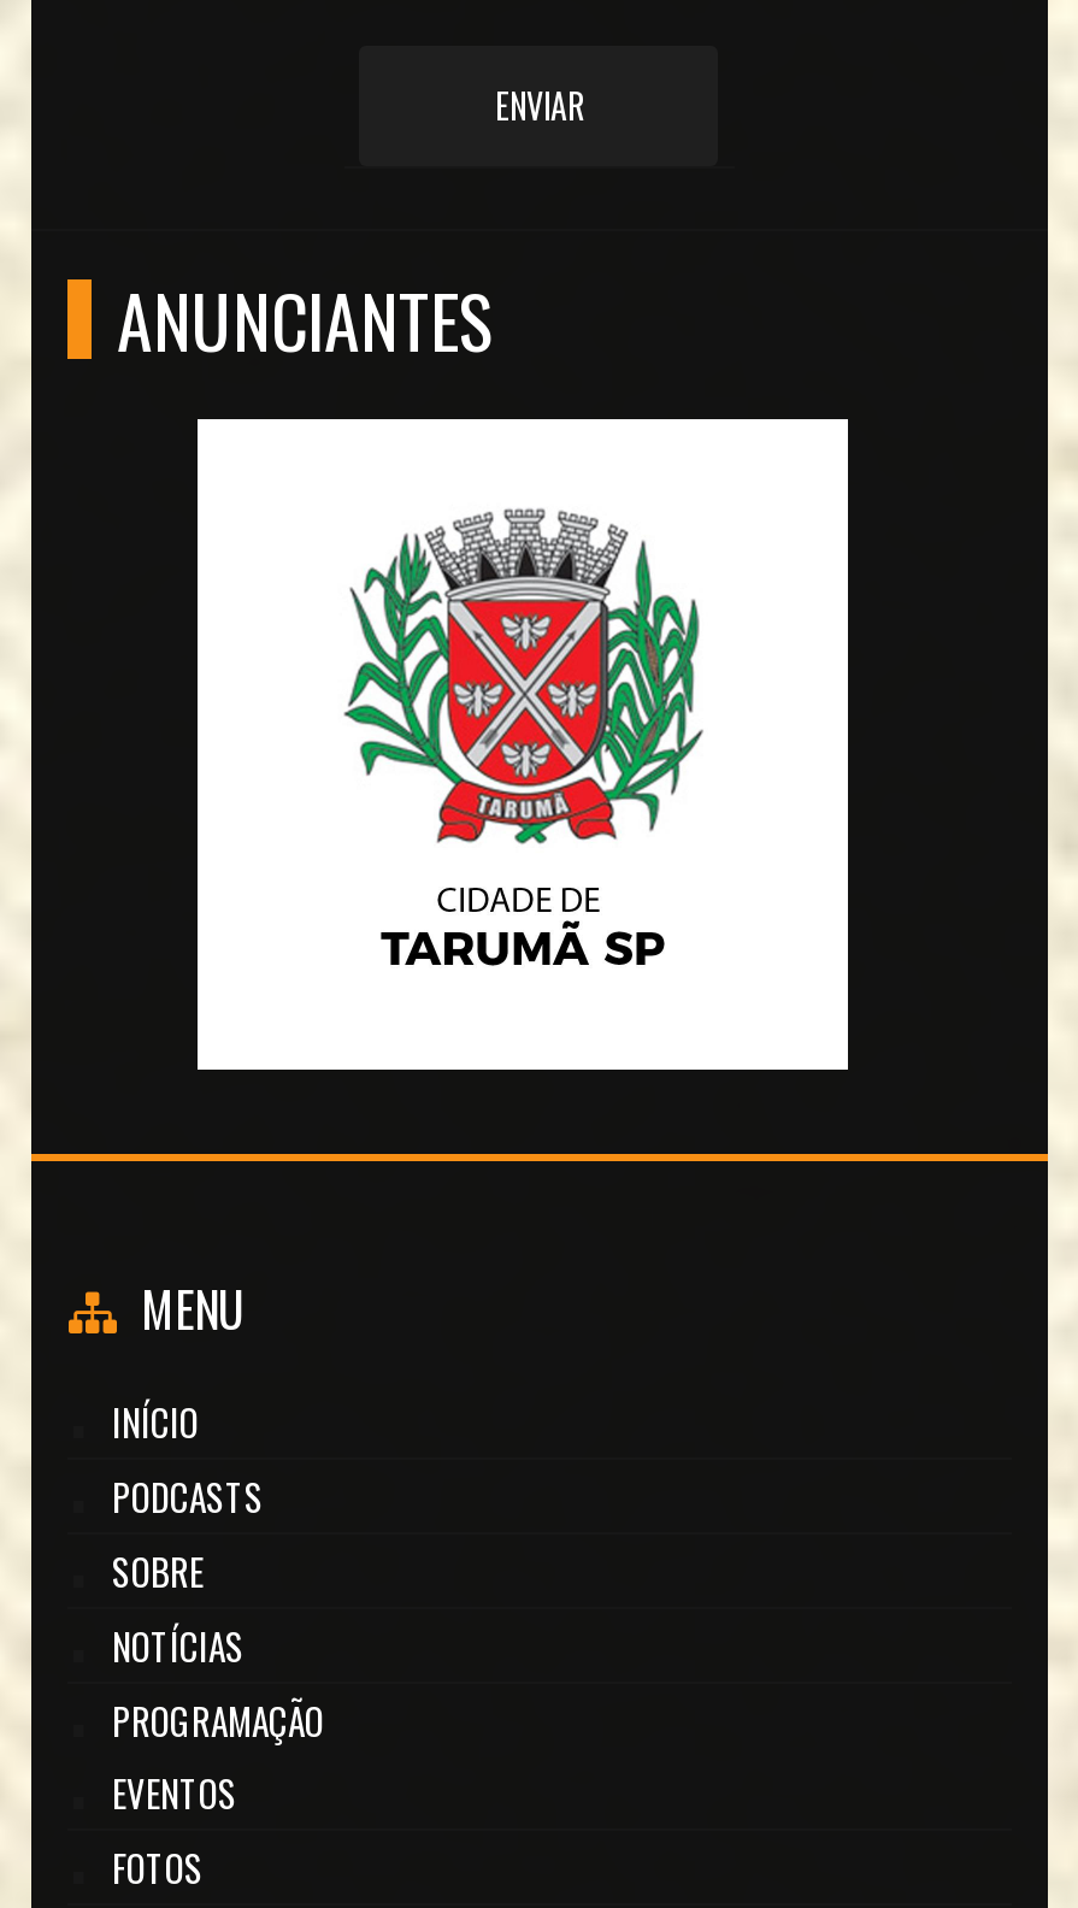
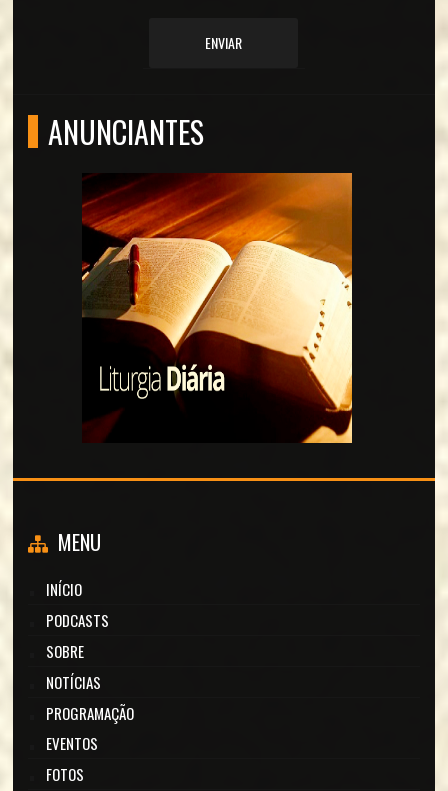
- [image]
+ [image]
